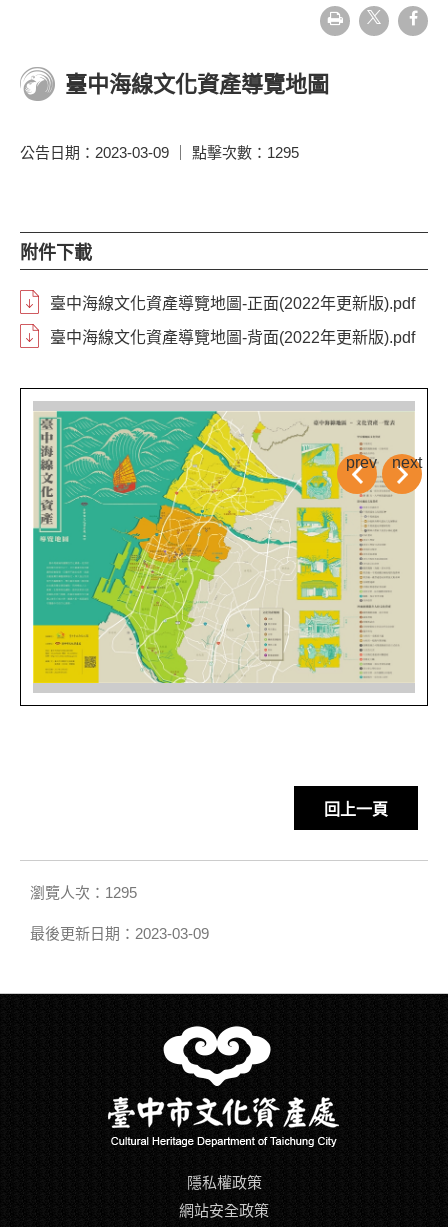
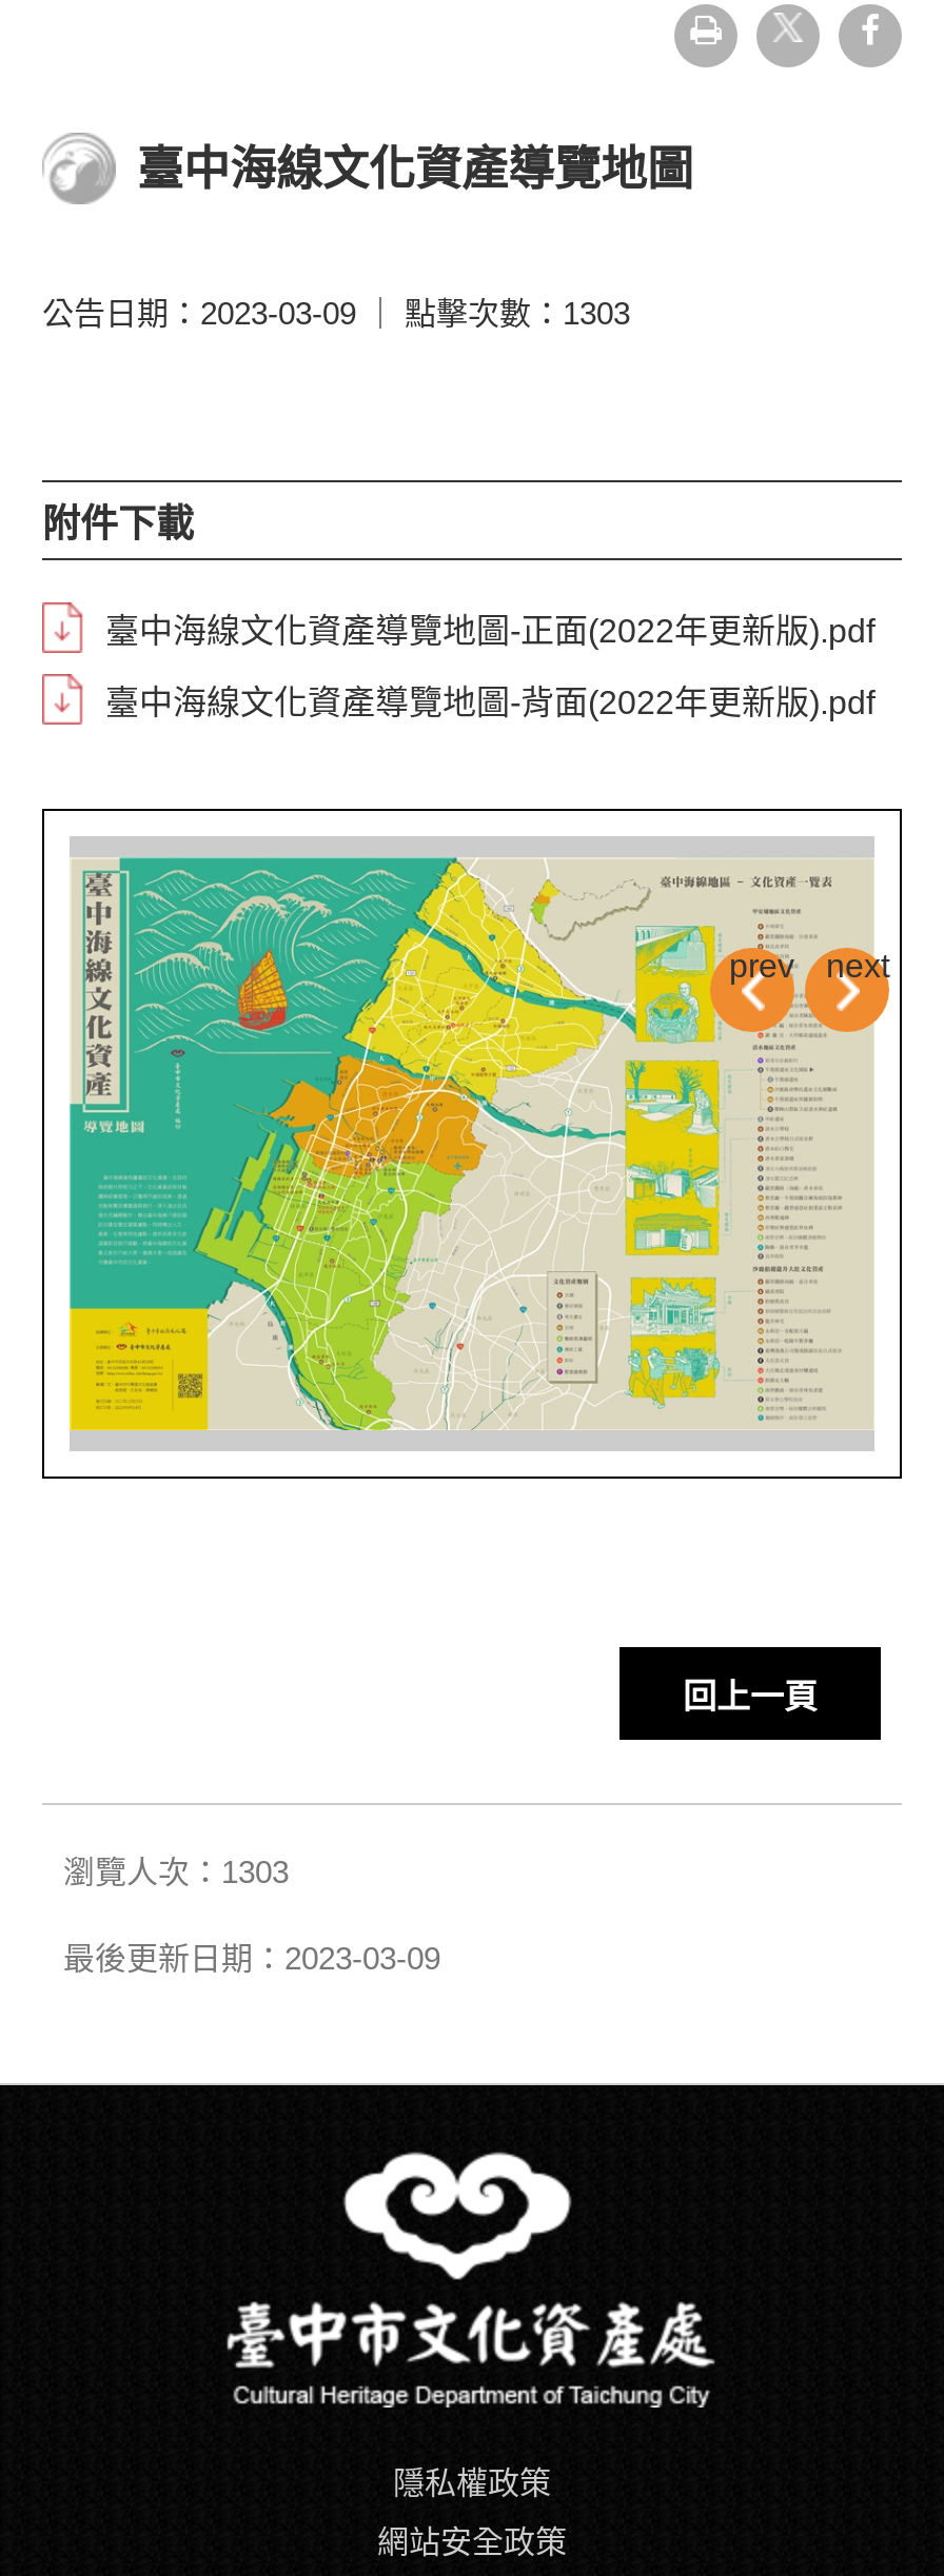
- 公告日期：2023-03-09 ｜ 點擊次數：1295
+ 公告日期：2023-03-09 ｜ 點擊次數：1303

- 瀏覽人次：1295
+ 瀏覽人次：1303
